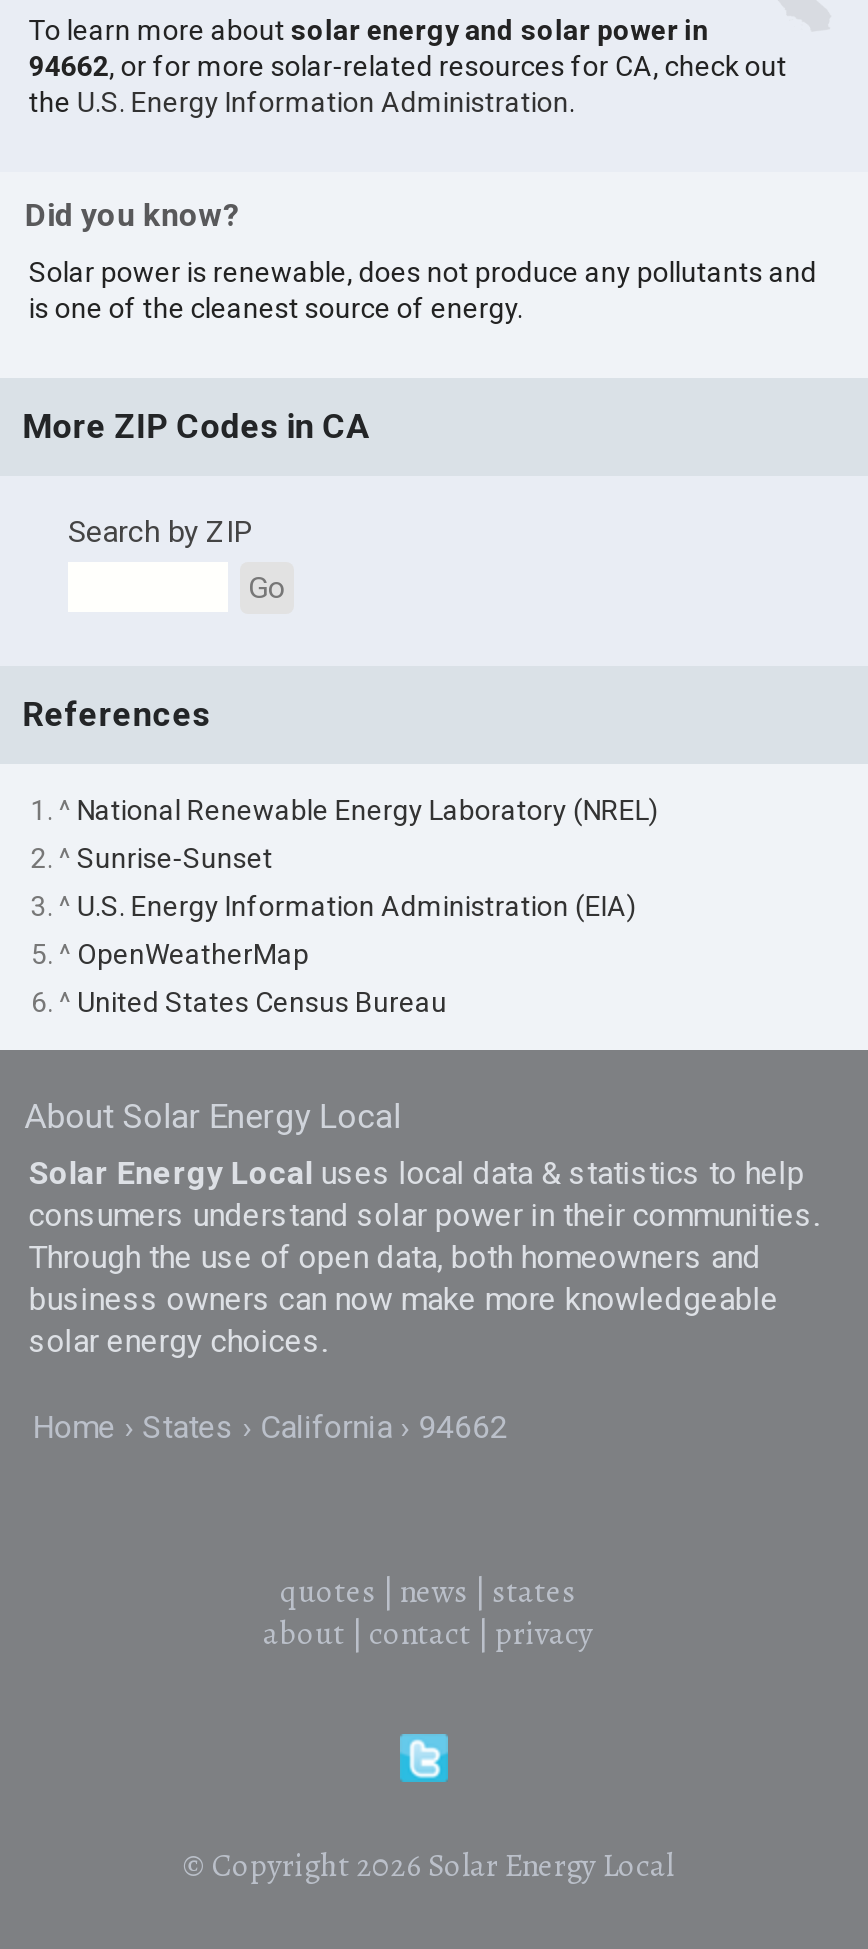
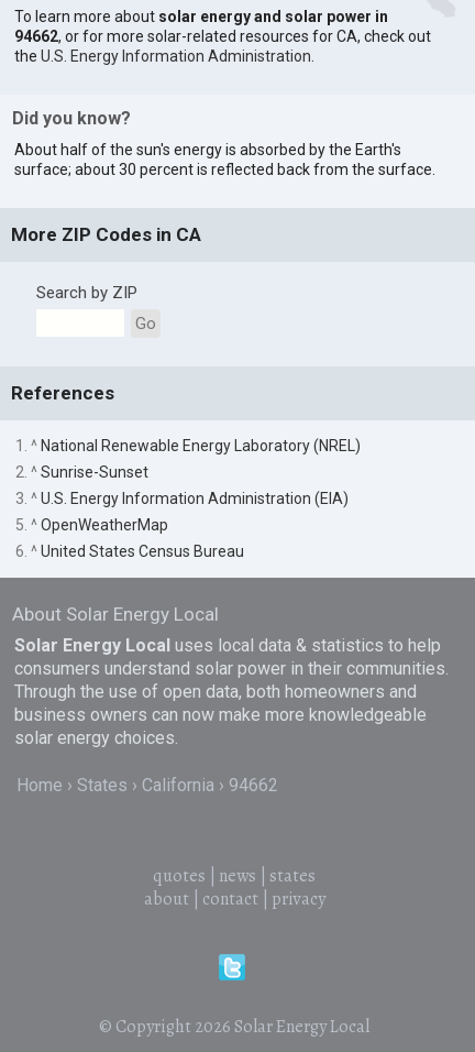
- Solar power is renewable, does not produce any pollutants and
- is one of the cleanest source of energy.
+ About half of the sun's energy is absorbed by the Earth's
+ surface; about 30 percent is reflected back from the surface.
